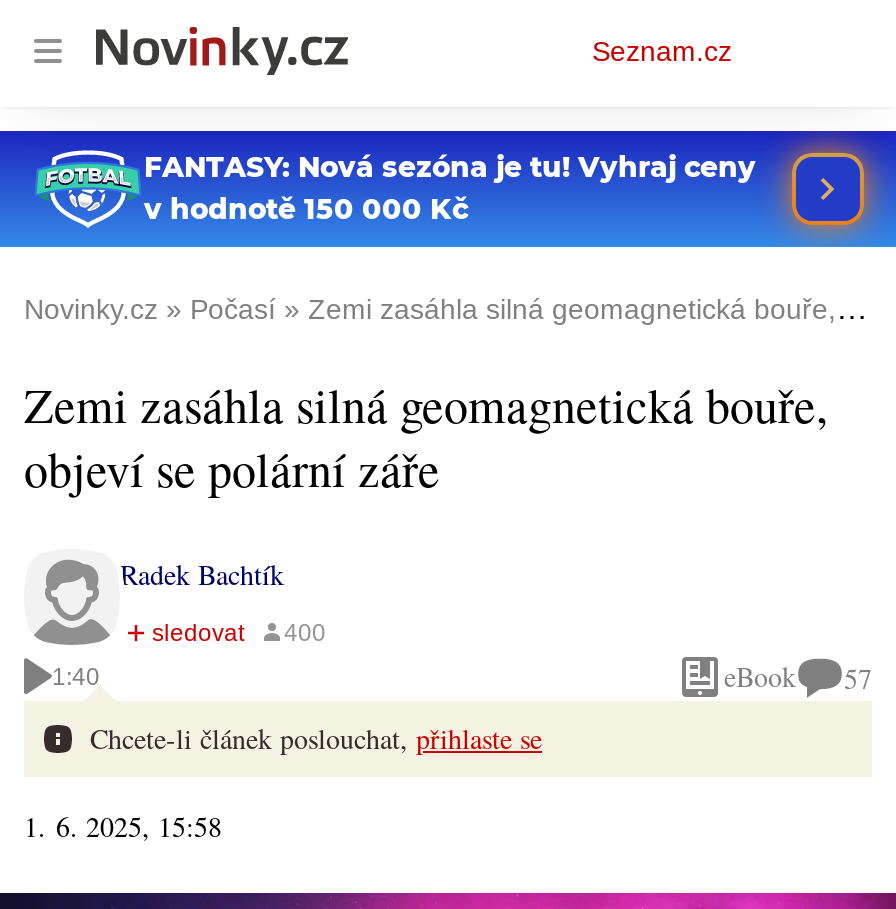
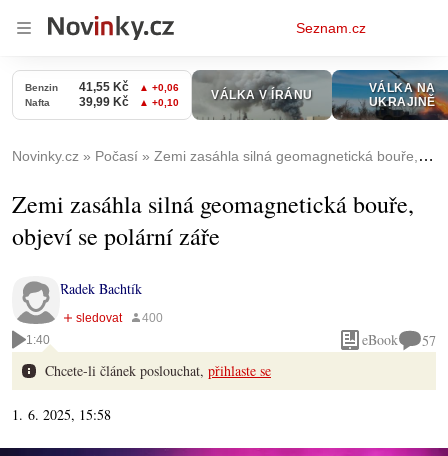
- [image]
+ [image]
